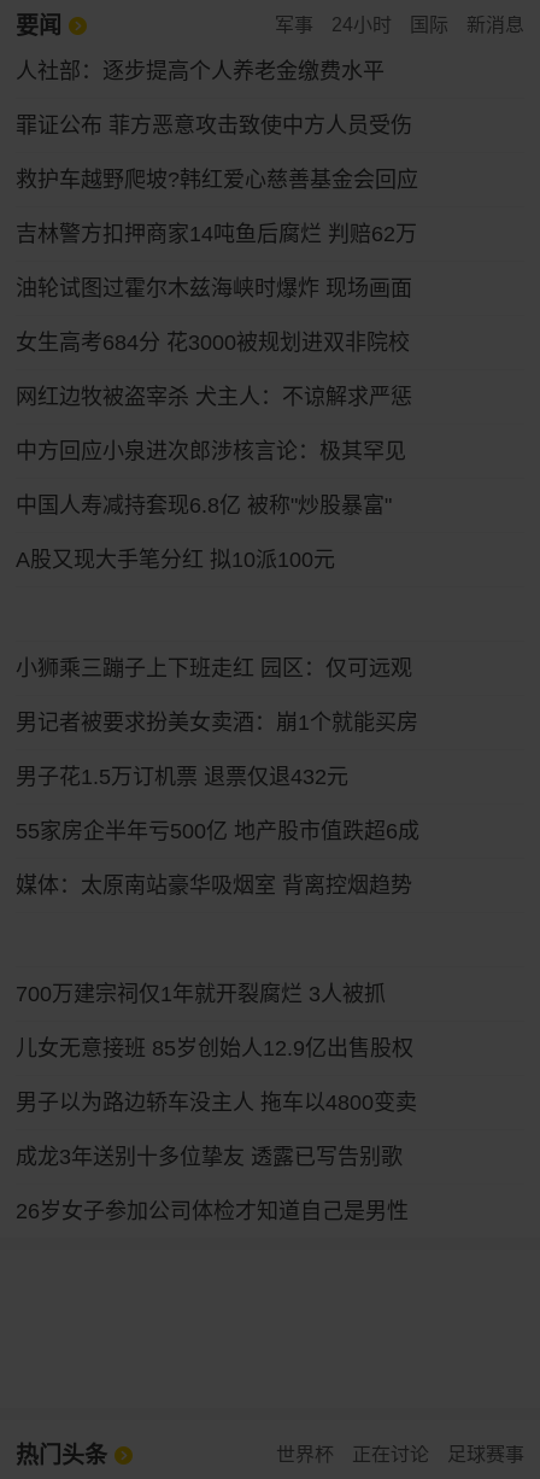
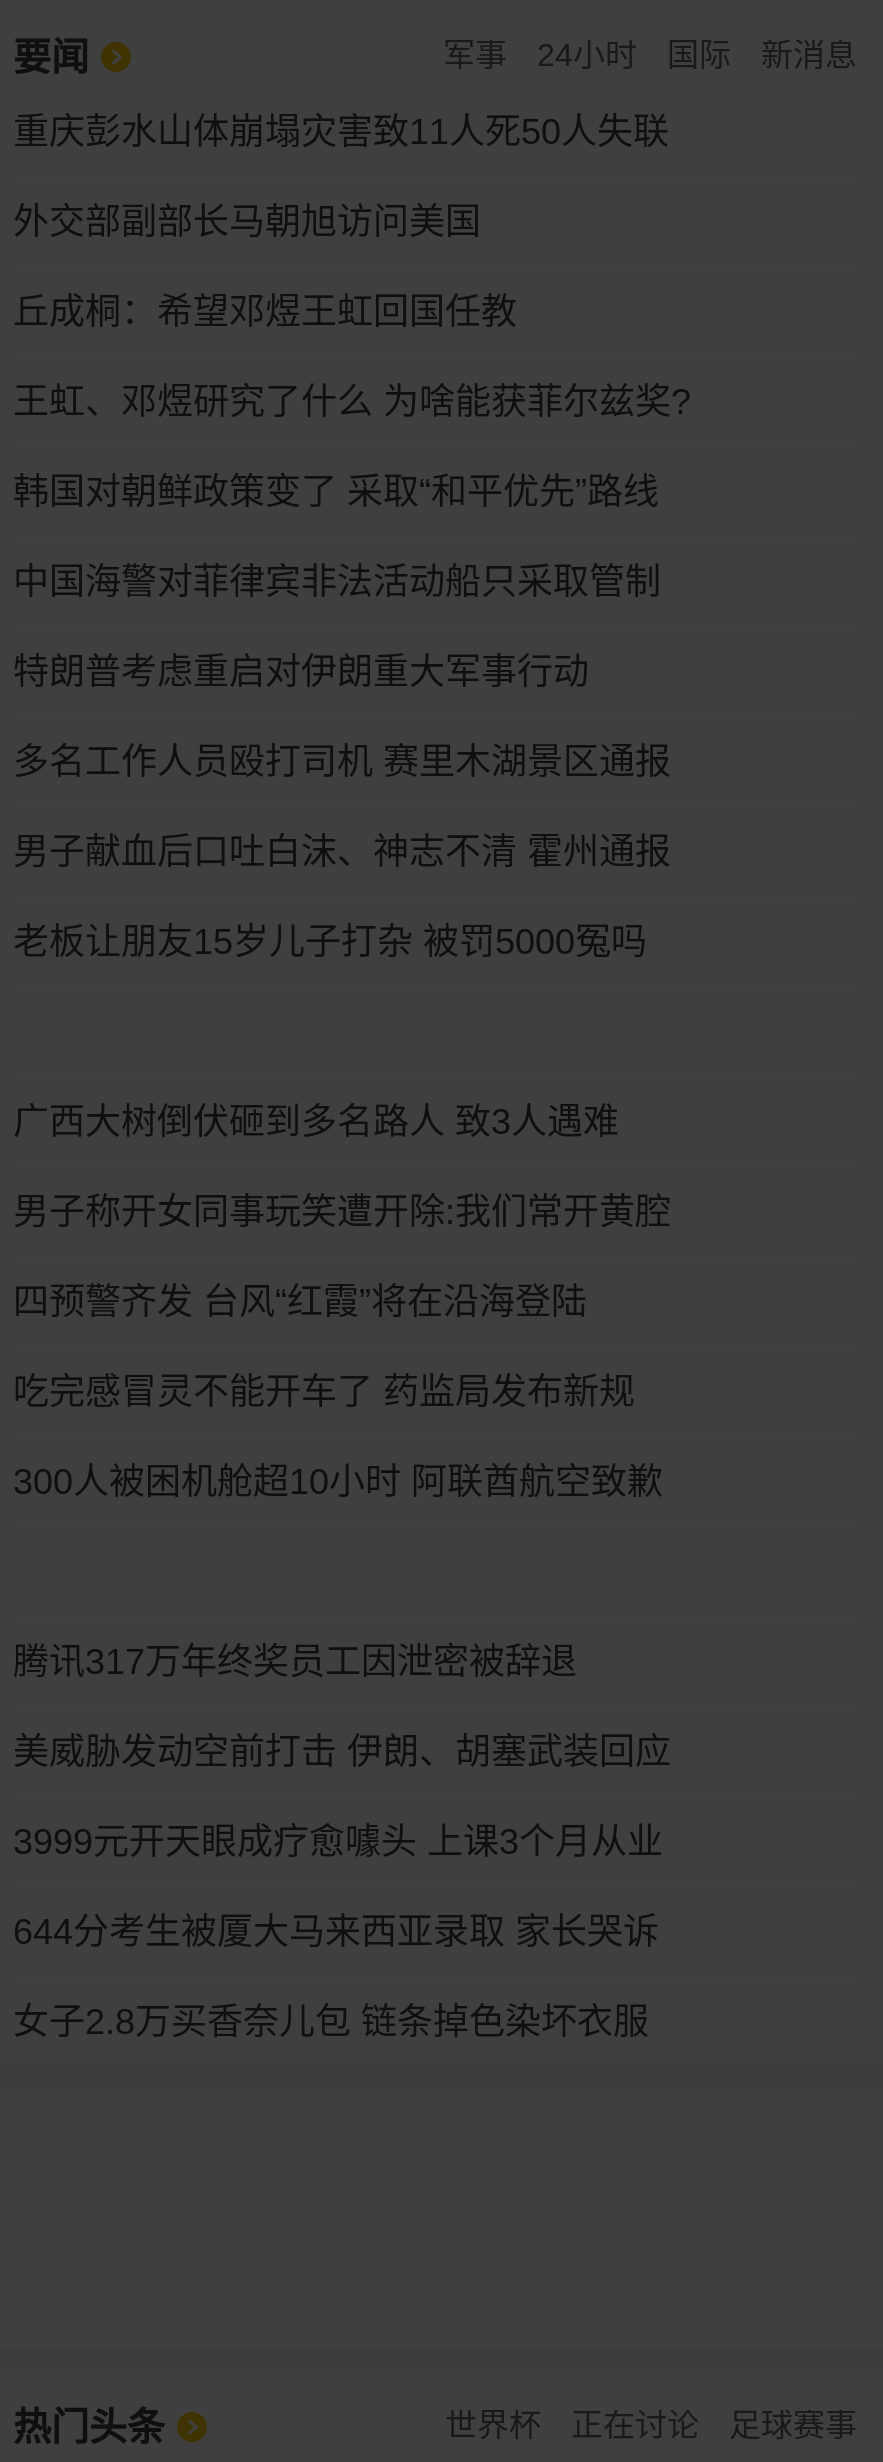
- 人社部：逐步提高个人养老金缴费水平
+ 重庆彭水山体崩塌灾害致11人死50人失联

- 罪证公布 菲方恶意攻击致使中方人员受伤
+ 外交部副部长马朝旭访问美国

- 救护车越野爬坡?韩红爱心慈善基金会回应
+ 丘成桐：希望邓煜王虹回国任教

- 吉林警方扣押商家14吨鱼后腐烂 判赔62万
+ 王虹、邓煜研究了什么 为啥能获菲尔兹奖?

- 油轮试图过霍尔木兹海峡时爆炸 现场画面
+ 韩国对朝鲜政策变了 采取“和平优先”路线

- 女生高考684分 花3000被规划进双非院校
+ 中国海警对菲律宾非法活动船只采取管制

- 网红边牧被盗宰杀 犬主人：不谅解求严惩
+ 特朗普考虑重启对伊朗重大军事行动

- 中方回应小泉进次郎涉核言论：极其罕见
+ 多名工作人员殴打司机 赛里木湖景区通报

- 中国人寿减持套现6.8亿 被称"炒股暴富"
+ 男子献血后口吐白沫、神志不清 霍州通报

- A股又现大手笔分红 拟10派100元
+ 老板让朋友15岁儿子打杂 被罚5000冤吗

- 小狮乘三蹦子上下班走红 园区：仅可远观
+ 广西大树倒伏砸到多名路人 致3人遇难

- 男记者被要求扮美女卖酒：崩1个就能买房
+ 男子称开女同事玩笑遭开除:我们常开黄腔

- 男子花1.5万订机票 退票仅退432元
+ 四预警齐发 台风“红霞”将在沿海登陆

- 55家房企半年亏500亿 地产股市值跌超6成
+ 吃完感冒灵不能开车了 药监局发布新规

- 媒体：太原南站豪华吸烟室 背离控烟趋势
+ 300人被困机舱超10小时 阿联酋航空致歉

- 700万建宗祠仅1年就开裂腐烂 3人被抓
+ 腾讯317万年终奖员工因泄密被辞退

- 儿女无意接班 85岁创始人12.9亿出售股权
+ 美威胁发动空前打击 伊朗、胡塞武装回应

- 男子以为路边轿车没主人 拖车以4800变卖
+ 3999元开天眼成疗愈噱头 上课3个月从业

- 成龙3年送别十多位挚友 透露已写告别歌
+ 644分考生被厦大马来西亚录取 家长哭诉

- 26岁女子参加公司体检才知道自己是男性
+ 女子2.8万买香奈儿包 链条掉色染坏衣服
